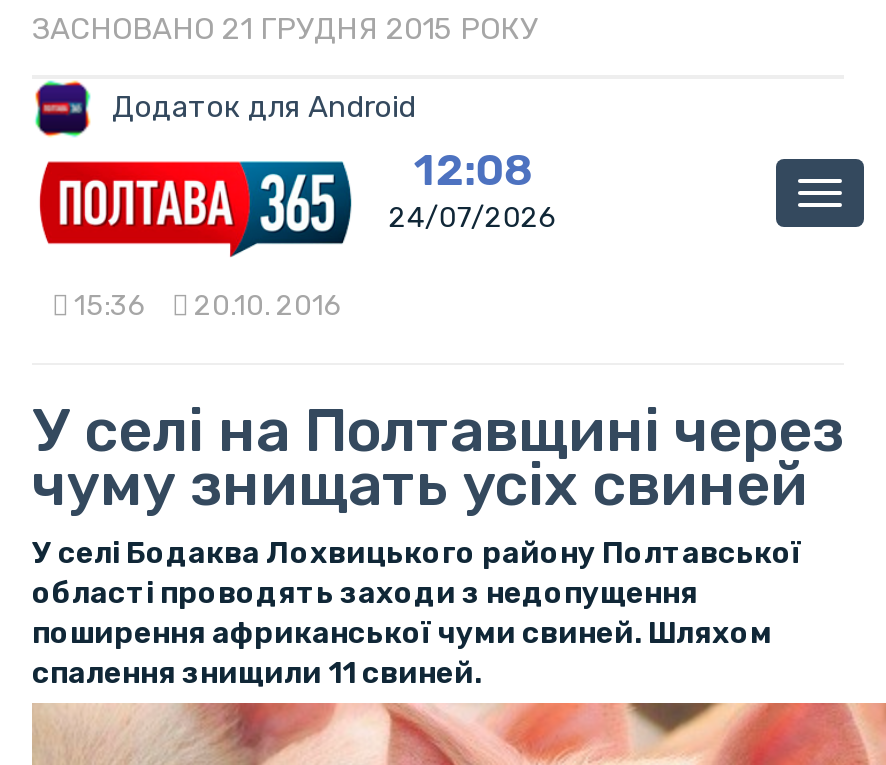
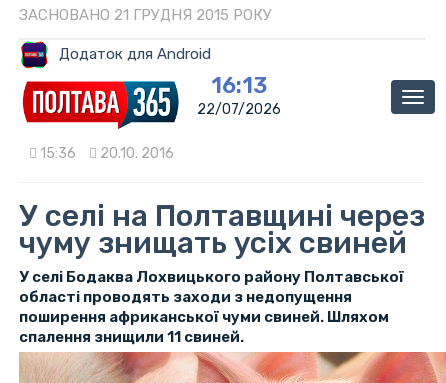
- 12:08
+ 16:13

- 24/07/2026
+ 22/07/2026
